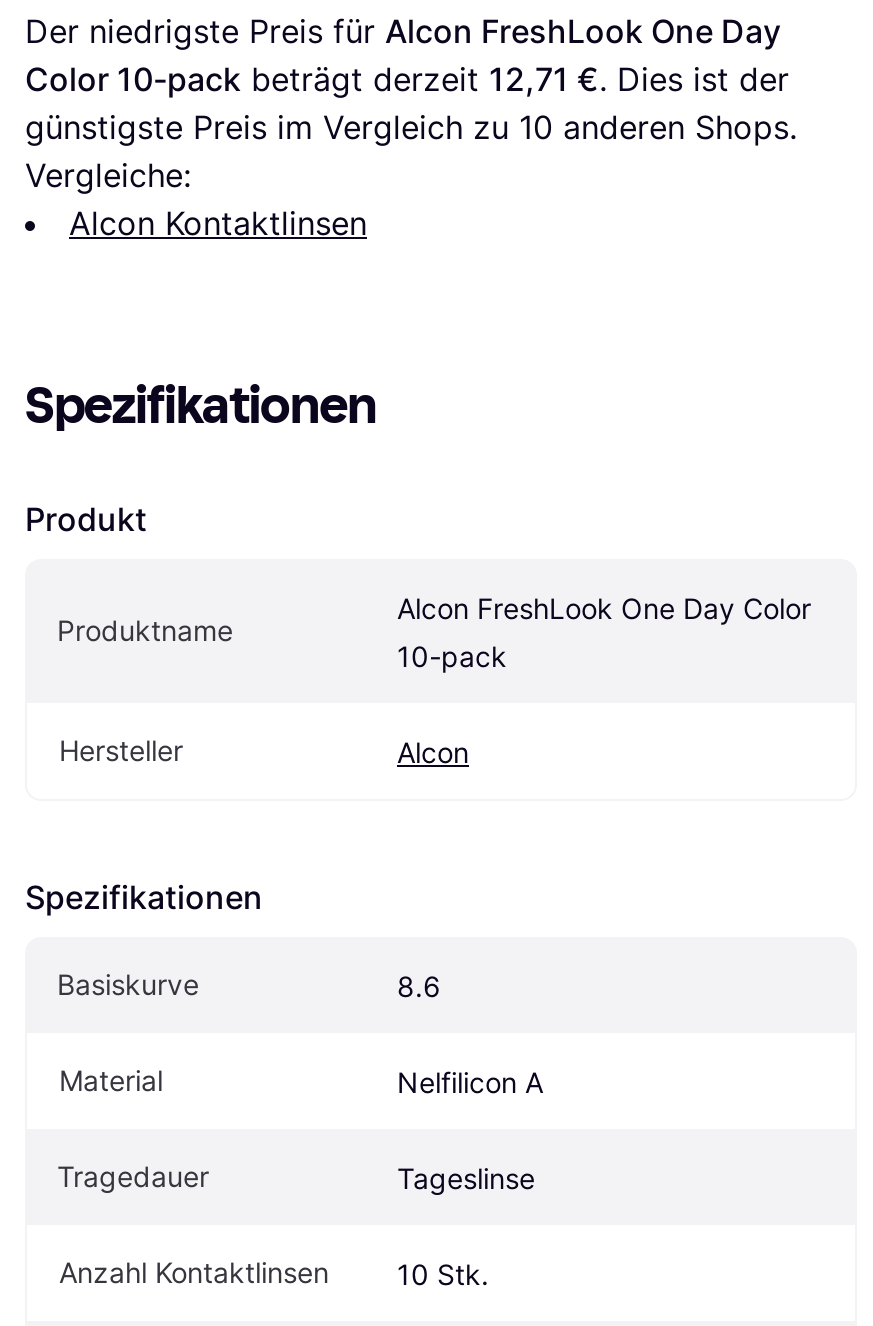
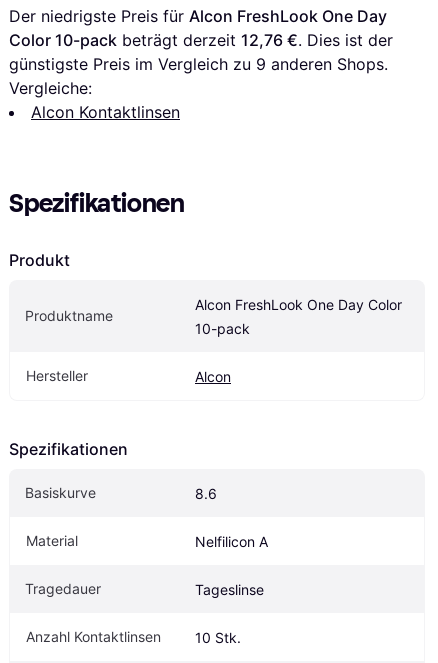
- Color 10-pack beträgt derzeit 12,71 €. Dies ist der
+ Color 10-pack beträgt derzeit 12,76 €. Dies ist der

- günstigste Preis im Vergleich zu 10 anderen Shops.
+ günstigste Preis im Vergleich zu 9 anderen Shops.
